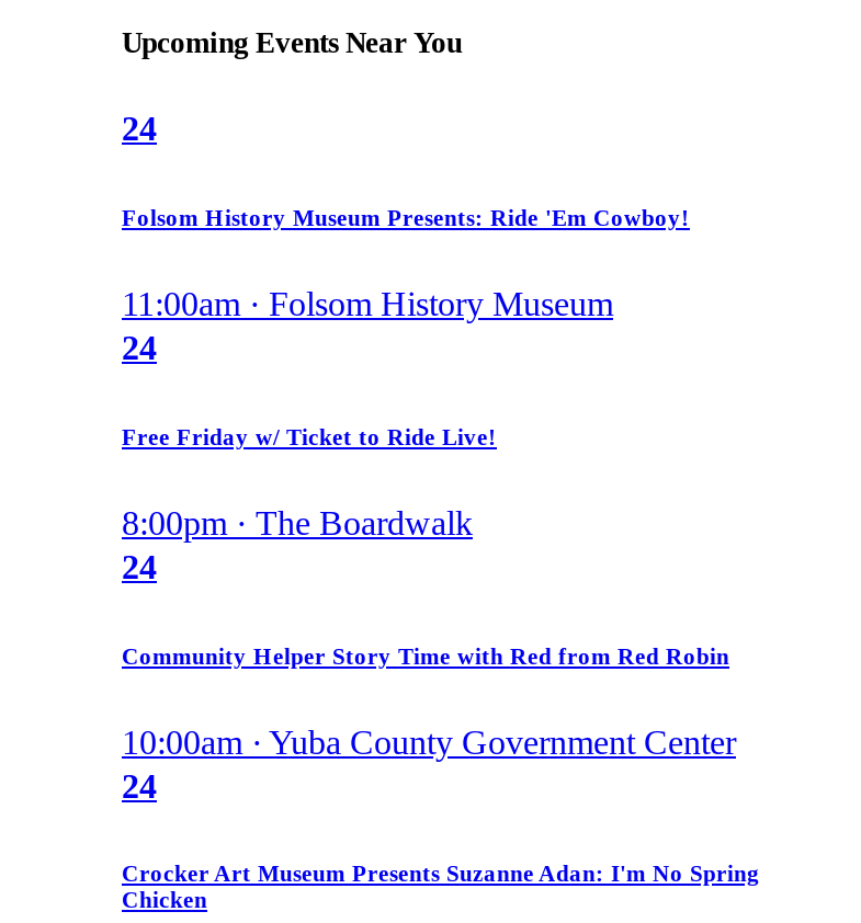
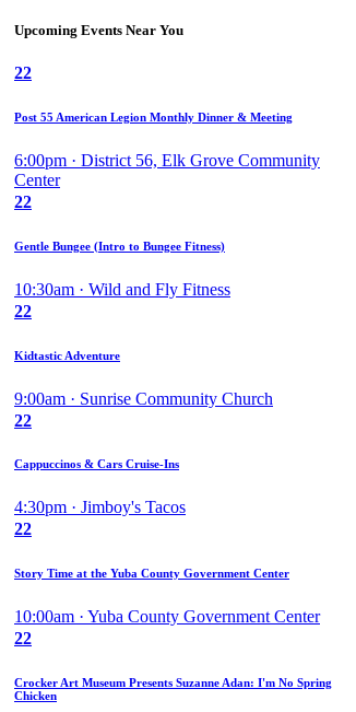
- 24
- Folsom History Museum Presents: Ride 'Em Cowboy!
- 11:00am · Folsom History Museum
- 24
- Free Friday w/ Ticket to Ride Live!
- 8:00pm · The Boardwalk
- 24
- Community Helper Story Time with Red from Red Robin
+ 22
+ Post 55 American Legion Monthly Dinner & Meeting
+ 6:00pm · District 56, Elk Grove Community
+ Center
+ 22
+ Gentle Bungee (Intro to Bungee Fitness)
+ 10:30am · Wild and Fly Fitness
+ 22
+ Kidtastic Adventure
+ 9:00am · Sunrise Community Church
+ 22
+ Cappuccinos & Cars Cruise-Ins
+ 4:30pm · Jimboy's Tacos
+ 22
+ Story Time at the Yuba County Government Center

- 24
+ 22
